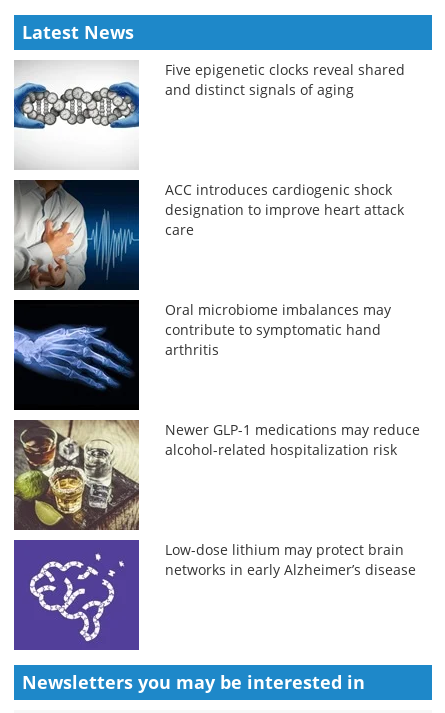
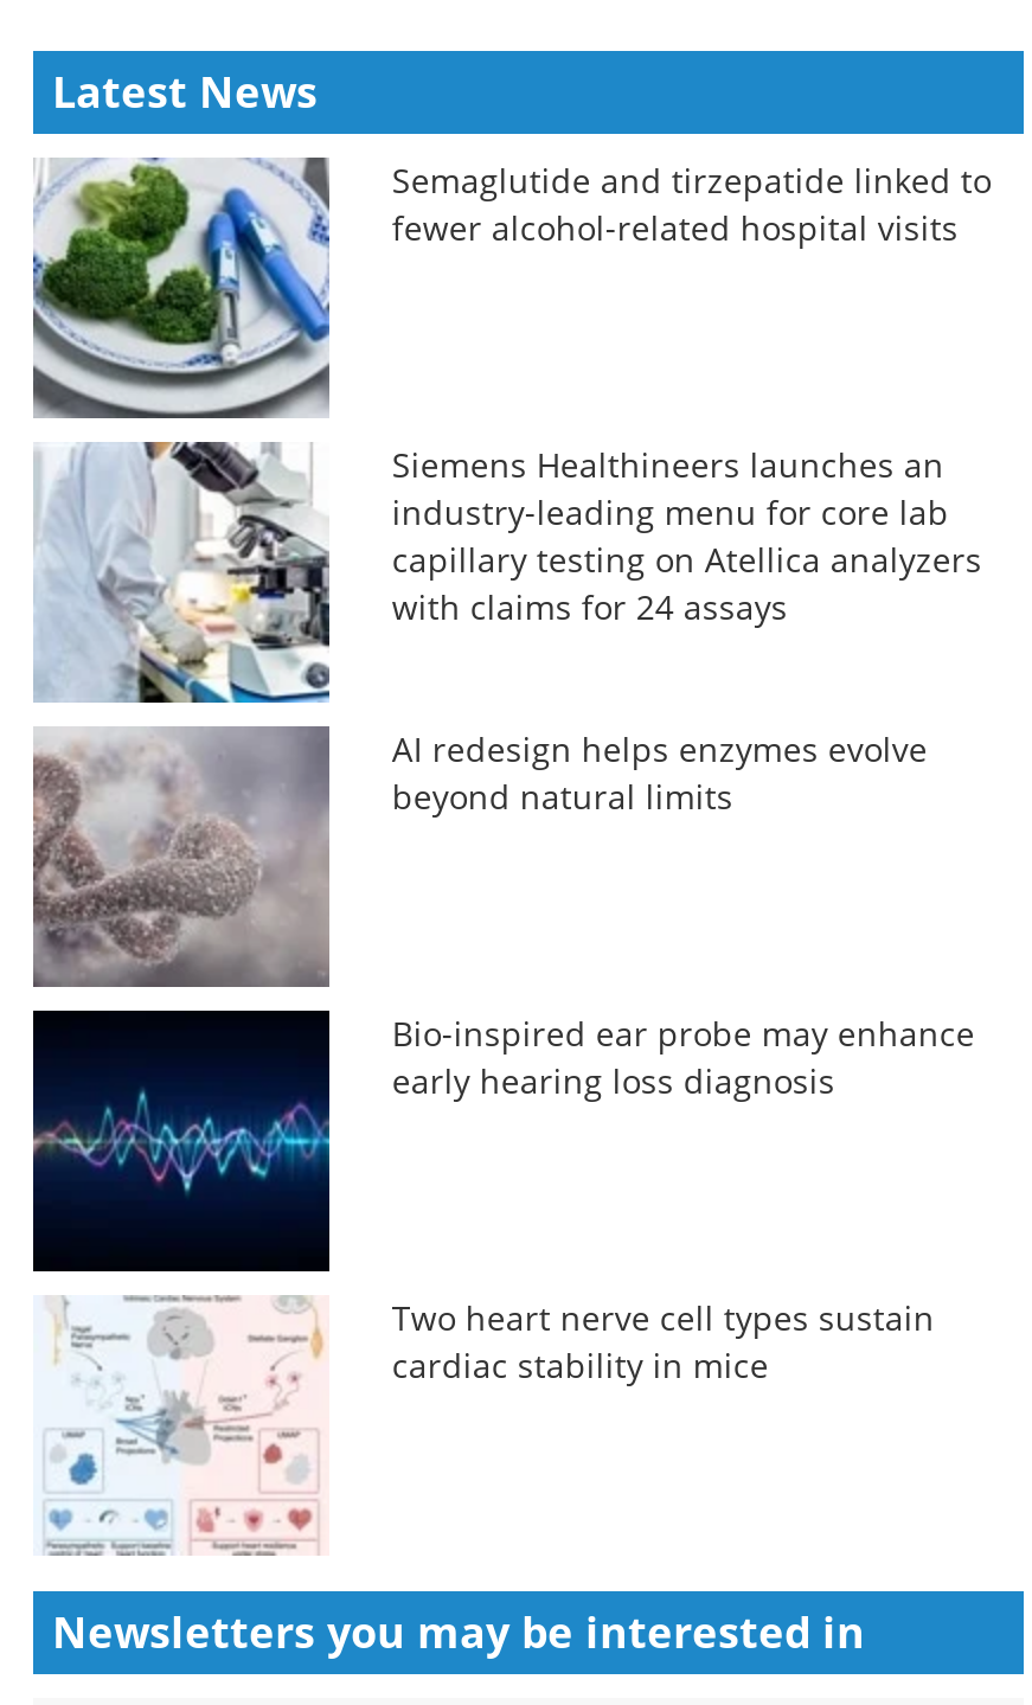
- [image]
- Five epigenetic clocks reveal shared
- and distinct signals of aging
+ [image]
+ Semaglutide and tirzepatide linked to
+ fewer alcohol-related hospital visits

- [image]
- ACC introduces cardiogenic shock
- designation to improve heart attack
- care
+ [image]
+ Siemens Healthineers launches an
+ industry-leading menu for core lab
+ capillary testing on Atellica analyzers
+ with claims for 24 assays

- [image]
- Oral microbiome imbalances may
- contribute to symptomatic hand
- arthritis
+ [image]
+ AI redesign helps enzymes evolve
+ beyond natural limits

- [image]
- Newer GLP-1 medications may reduce
- alcohol-related hospitalization risk
+ [image]
+ Bio-inspired ear probe may enhance
+ early hearing loss diagnosis

- [image]
- Low-dose lithium may protect brain
- networks in early Alzheimer’s disease
+ [image]
+ Two heart nerve cell types sustain
+ cardiac stability in mice
